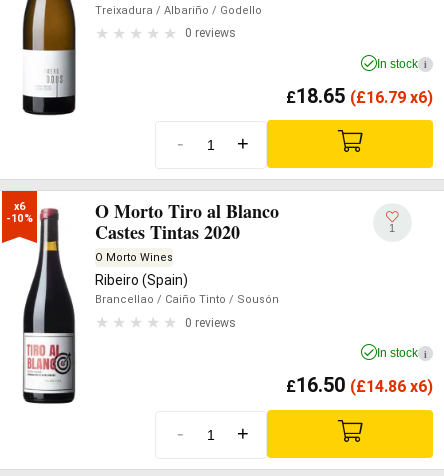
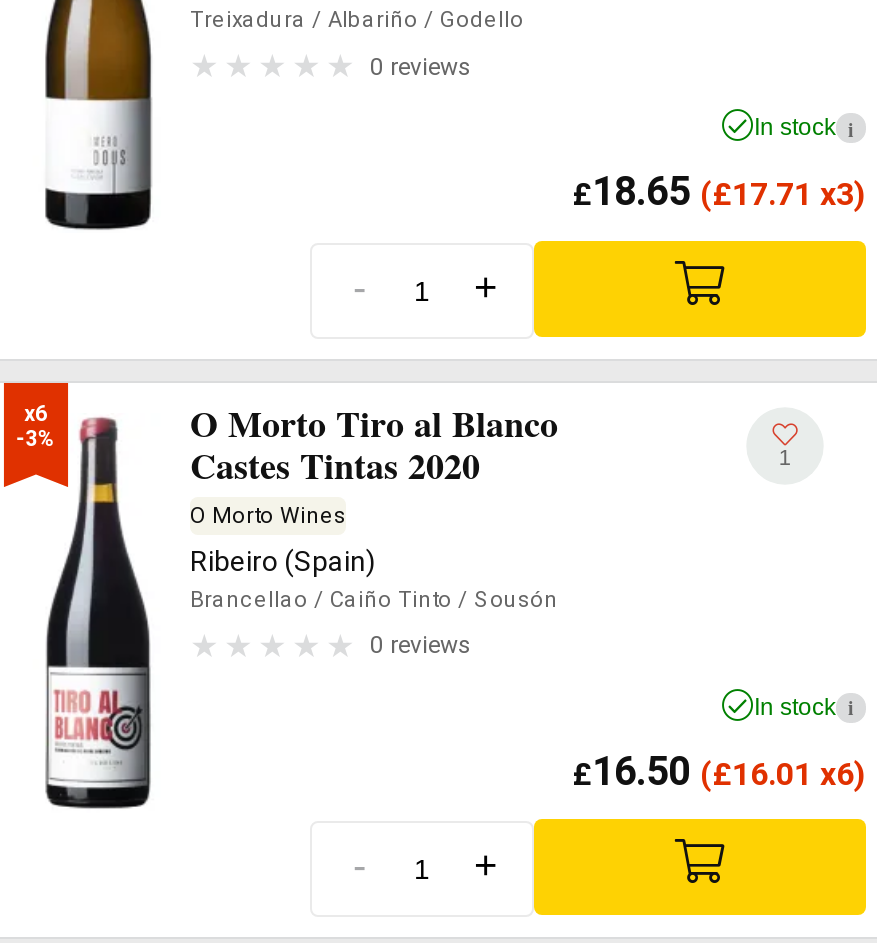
- £18.65 (£16.79 x6)
+ £18.65 (£17.71 x3)

- -10%
+ -3%

- £16.50 (£14.86 x6)
+ £16.50 (£16.01 x6)
